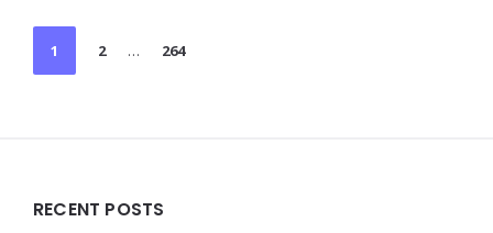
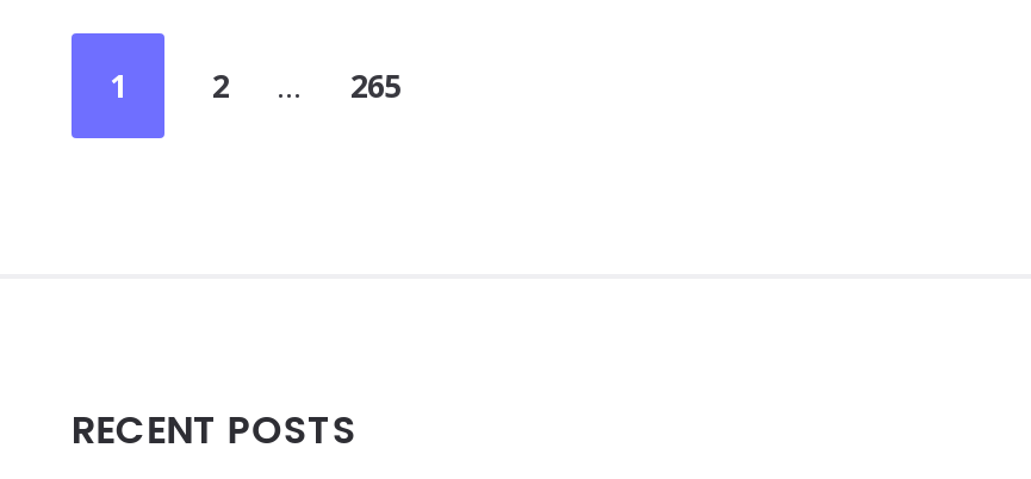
- 264
+ 265
